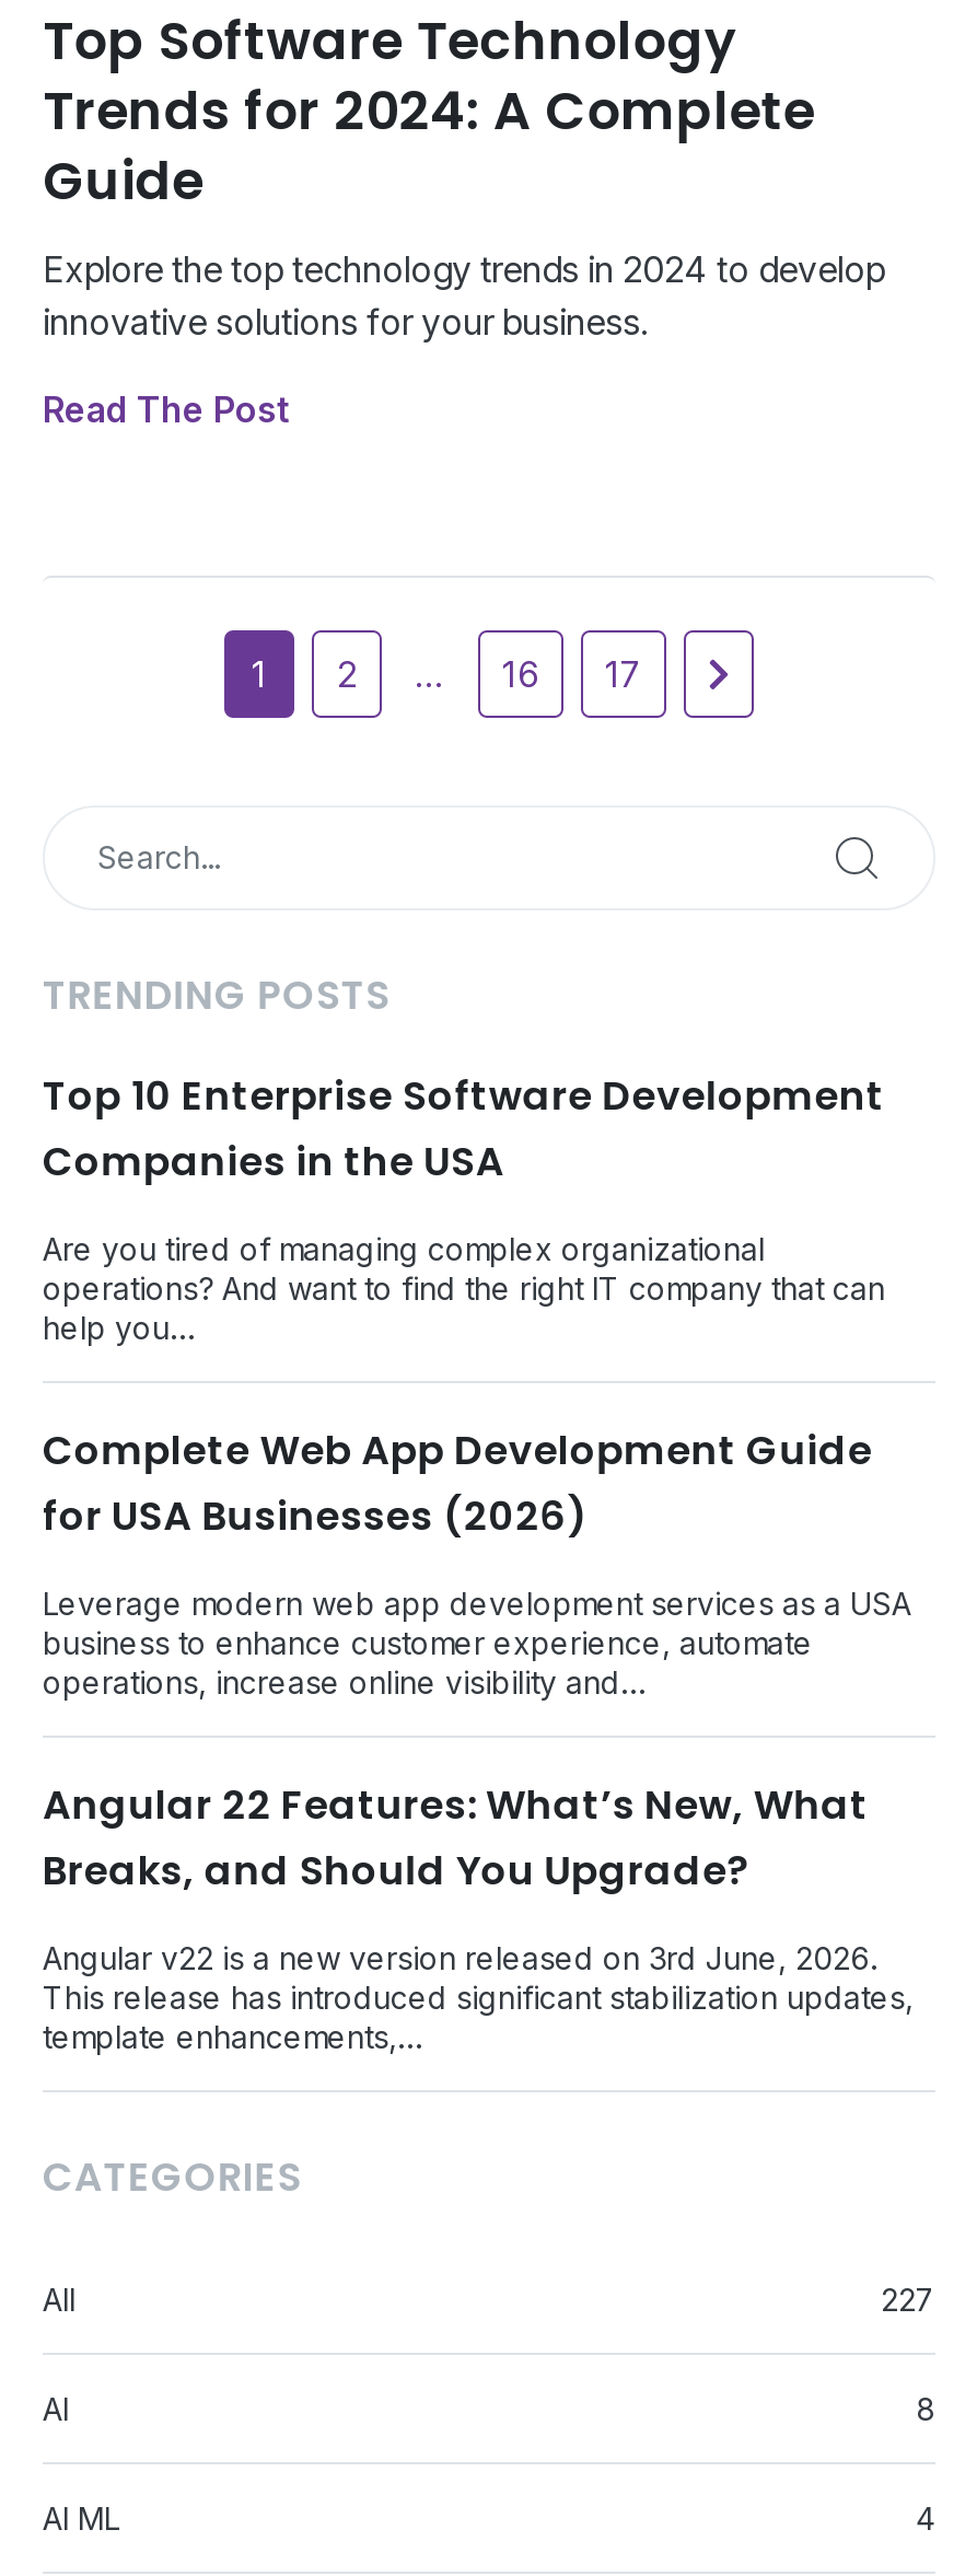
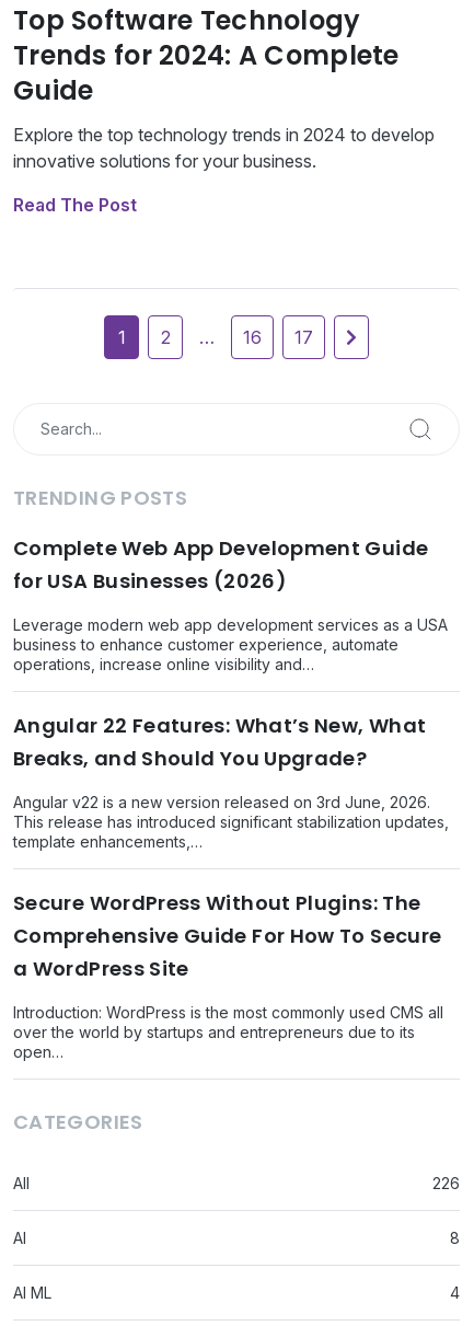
- Top 10 Enterprise Software Development
- Companies in the USA
- Are you tired of managing complex organizational
- operations? And want to find the right IT company that can
- help you…

moved up: Complete Web App Development Guide | for USA Businesses (2026) | Leverage modern web app development services as a USA | ... | This release has introduced significant stabilization updates, | template enhancements,…

+ Secure WordPress Without Plugins: The
+ Comprehensive Guide For How To Secure
+ a WordPress Site
+ Introduction: WordPress is the most commonly used CMS all
+ over the world by startups and entrepreneurs due to its
+ open…

- 227
+ 226
